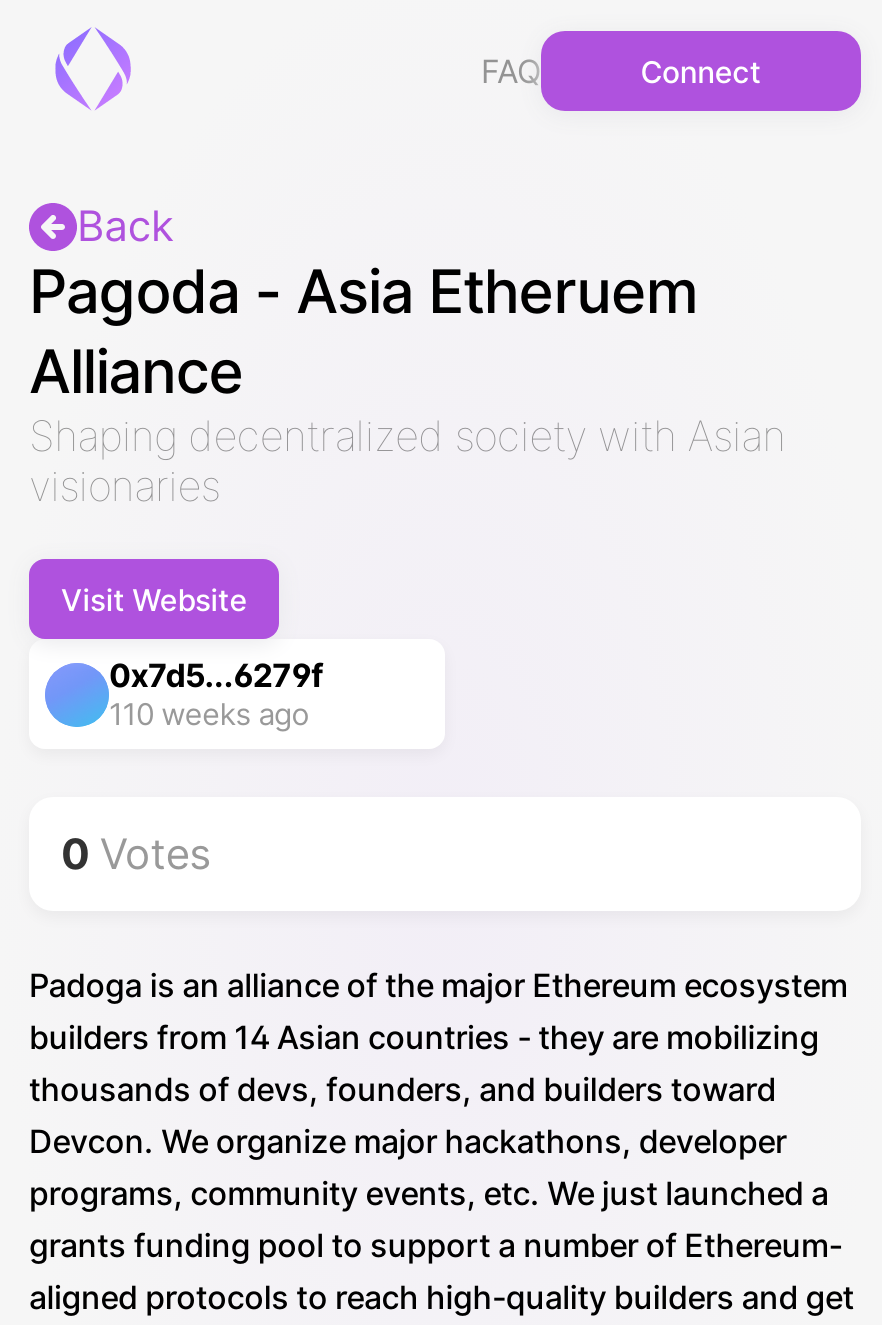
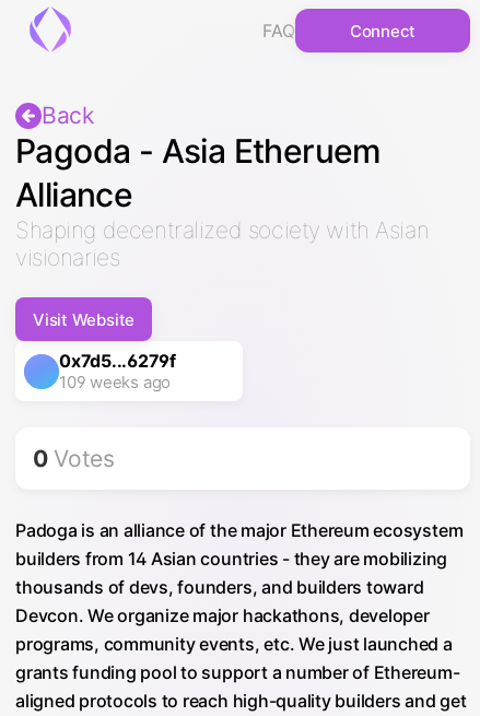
- 110 weeks ago
+ 109 weeks ago
